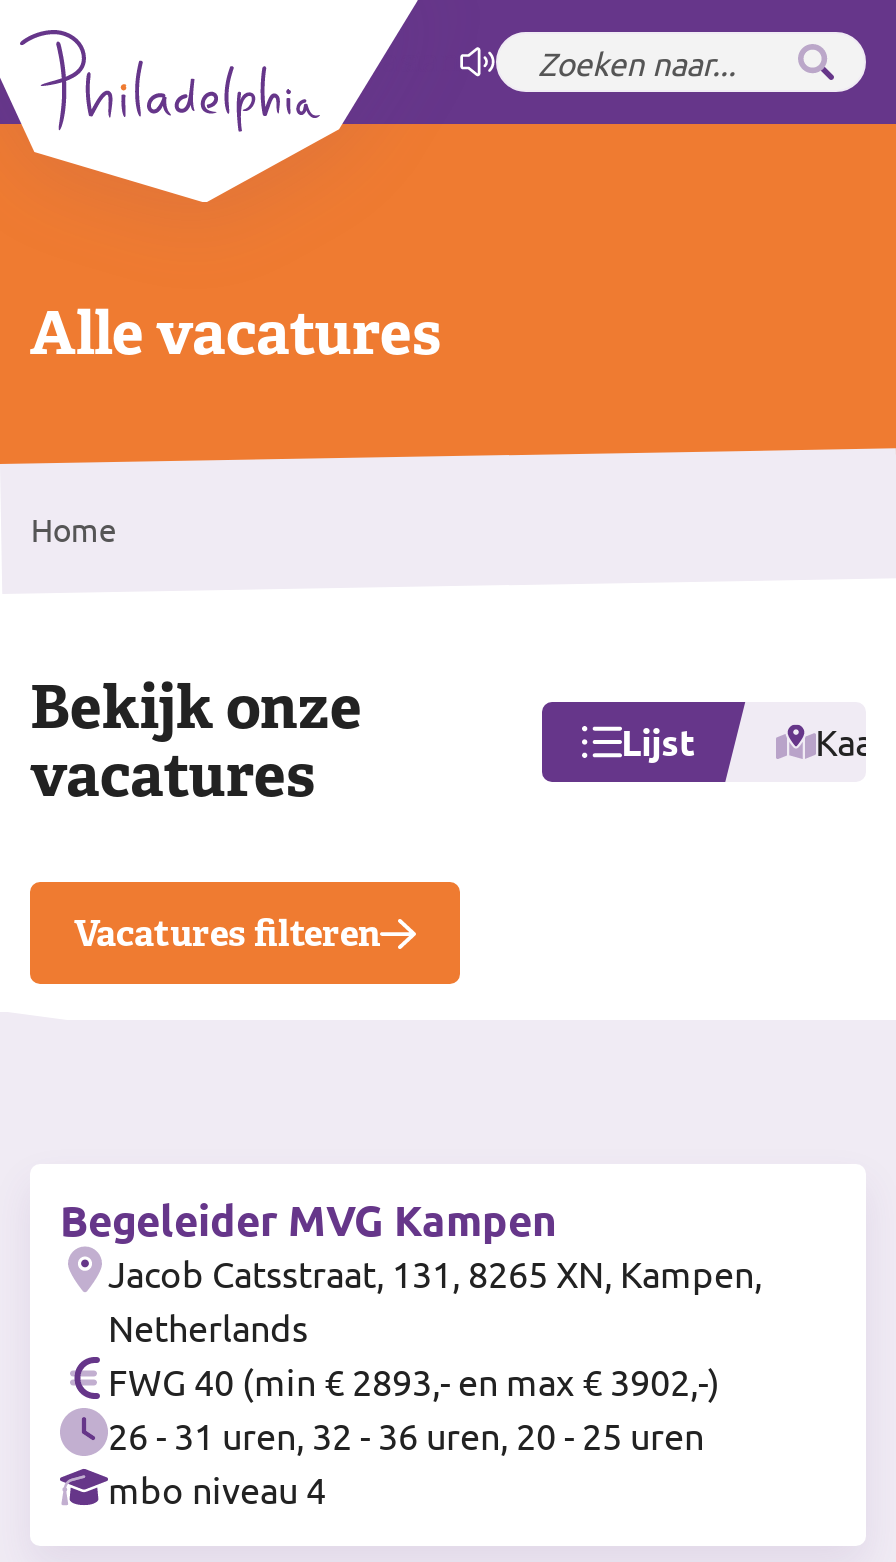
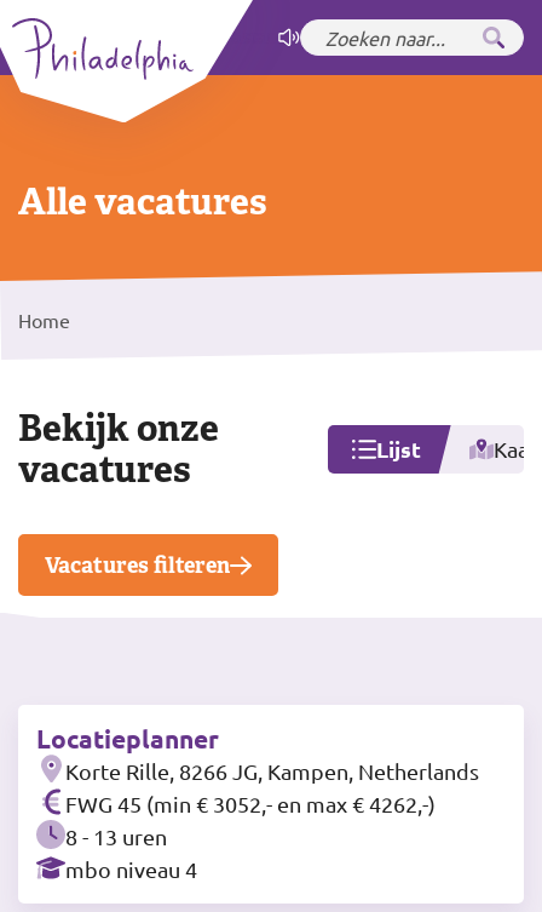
- Begeleider MVG Kampen
- Jacob Catsstraat, 131, 8265 XN, Kampen,
- Netherlands
- FWG 40 (min € 2893,- en max € 3902,-)
- 26 - 31 uren, 32 - 36 uren, 20 - 25 uren
+ Locatieplanner
+ Korte Rille, 8266 JG, Kampen, Netherlands
+ FWG 45 (min € 3052,- en max € 4262,-)
+ 8 - 13 uren
